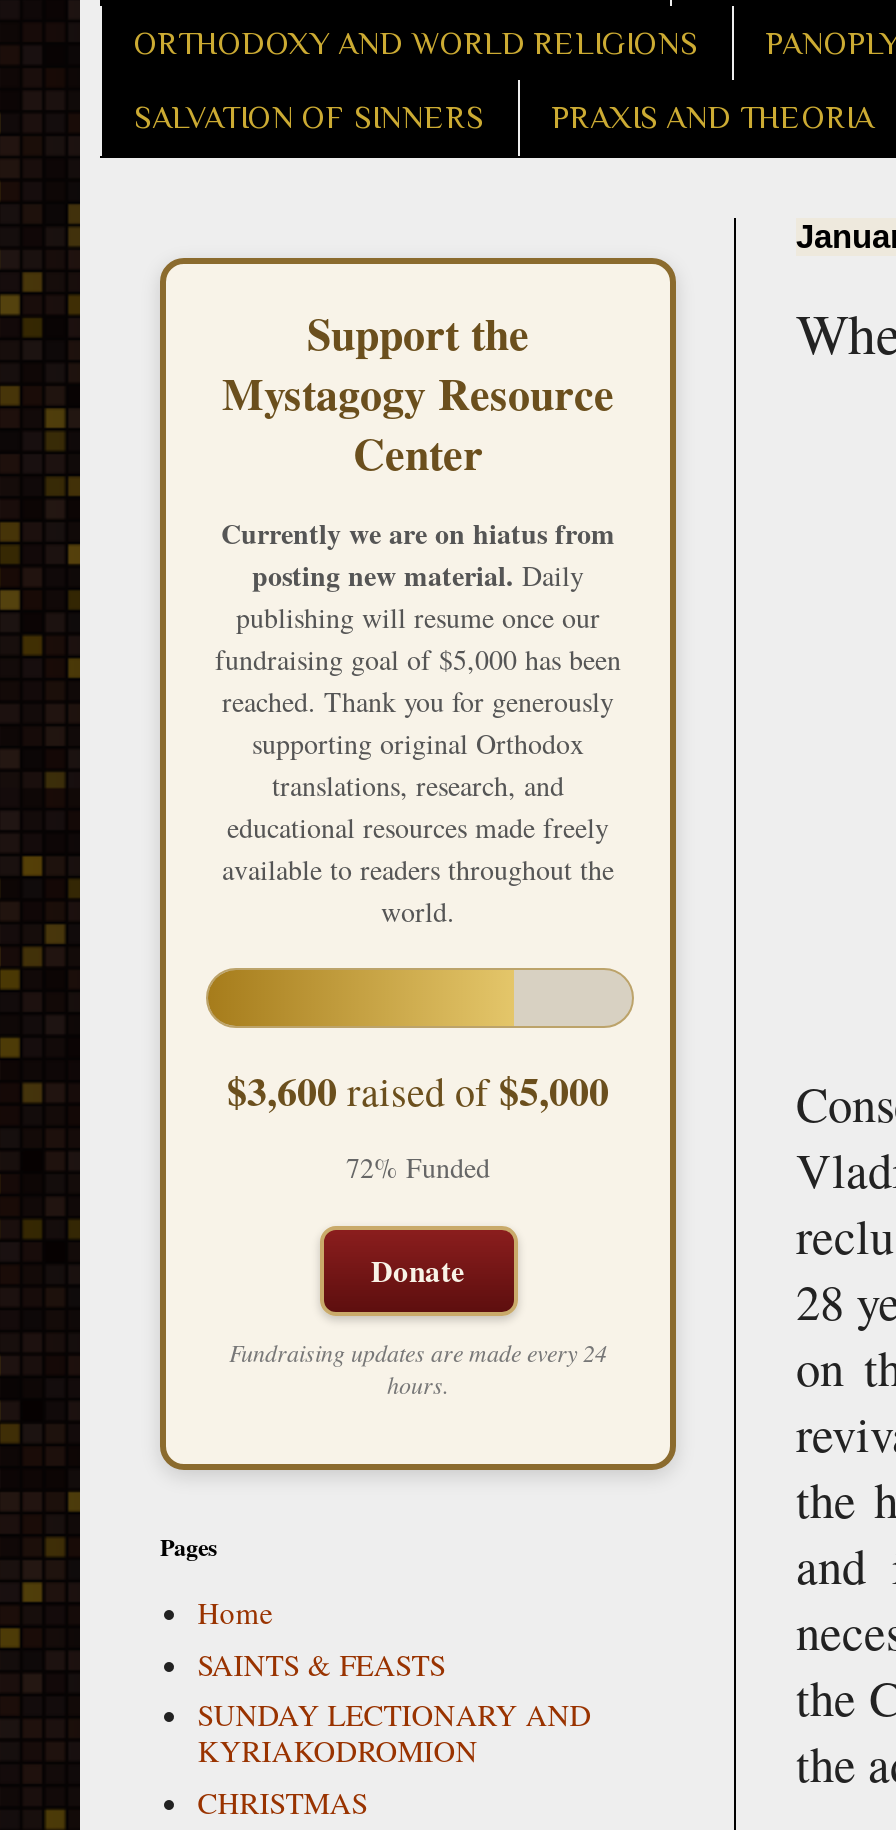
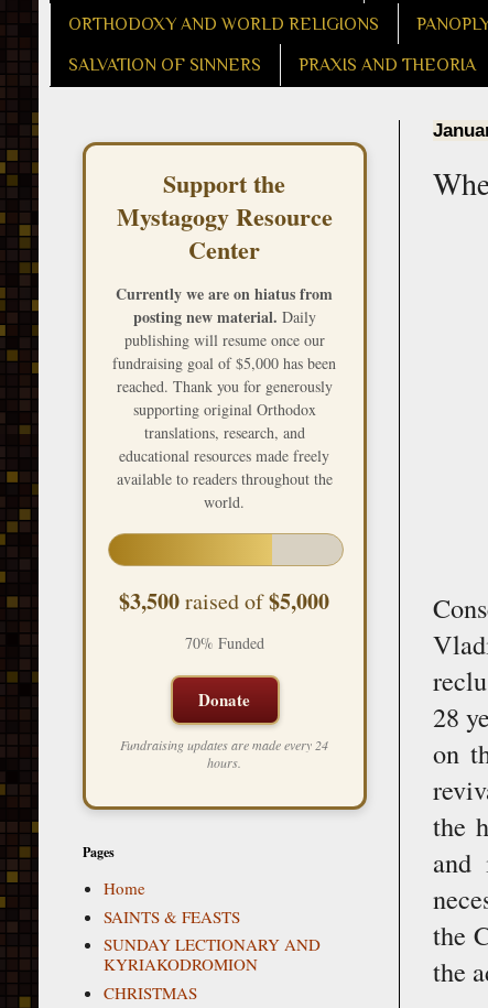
- $3,600 raised of $5,000
+ $3,500 raised of $5,000

- 72% Funded
+ 70% Funded
